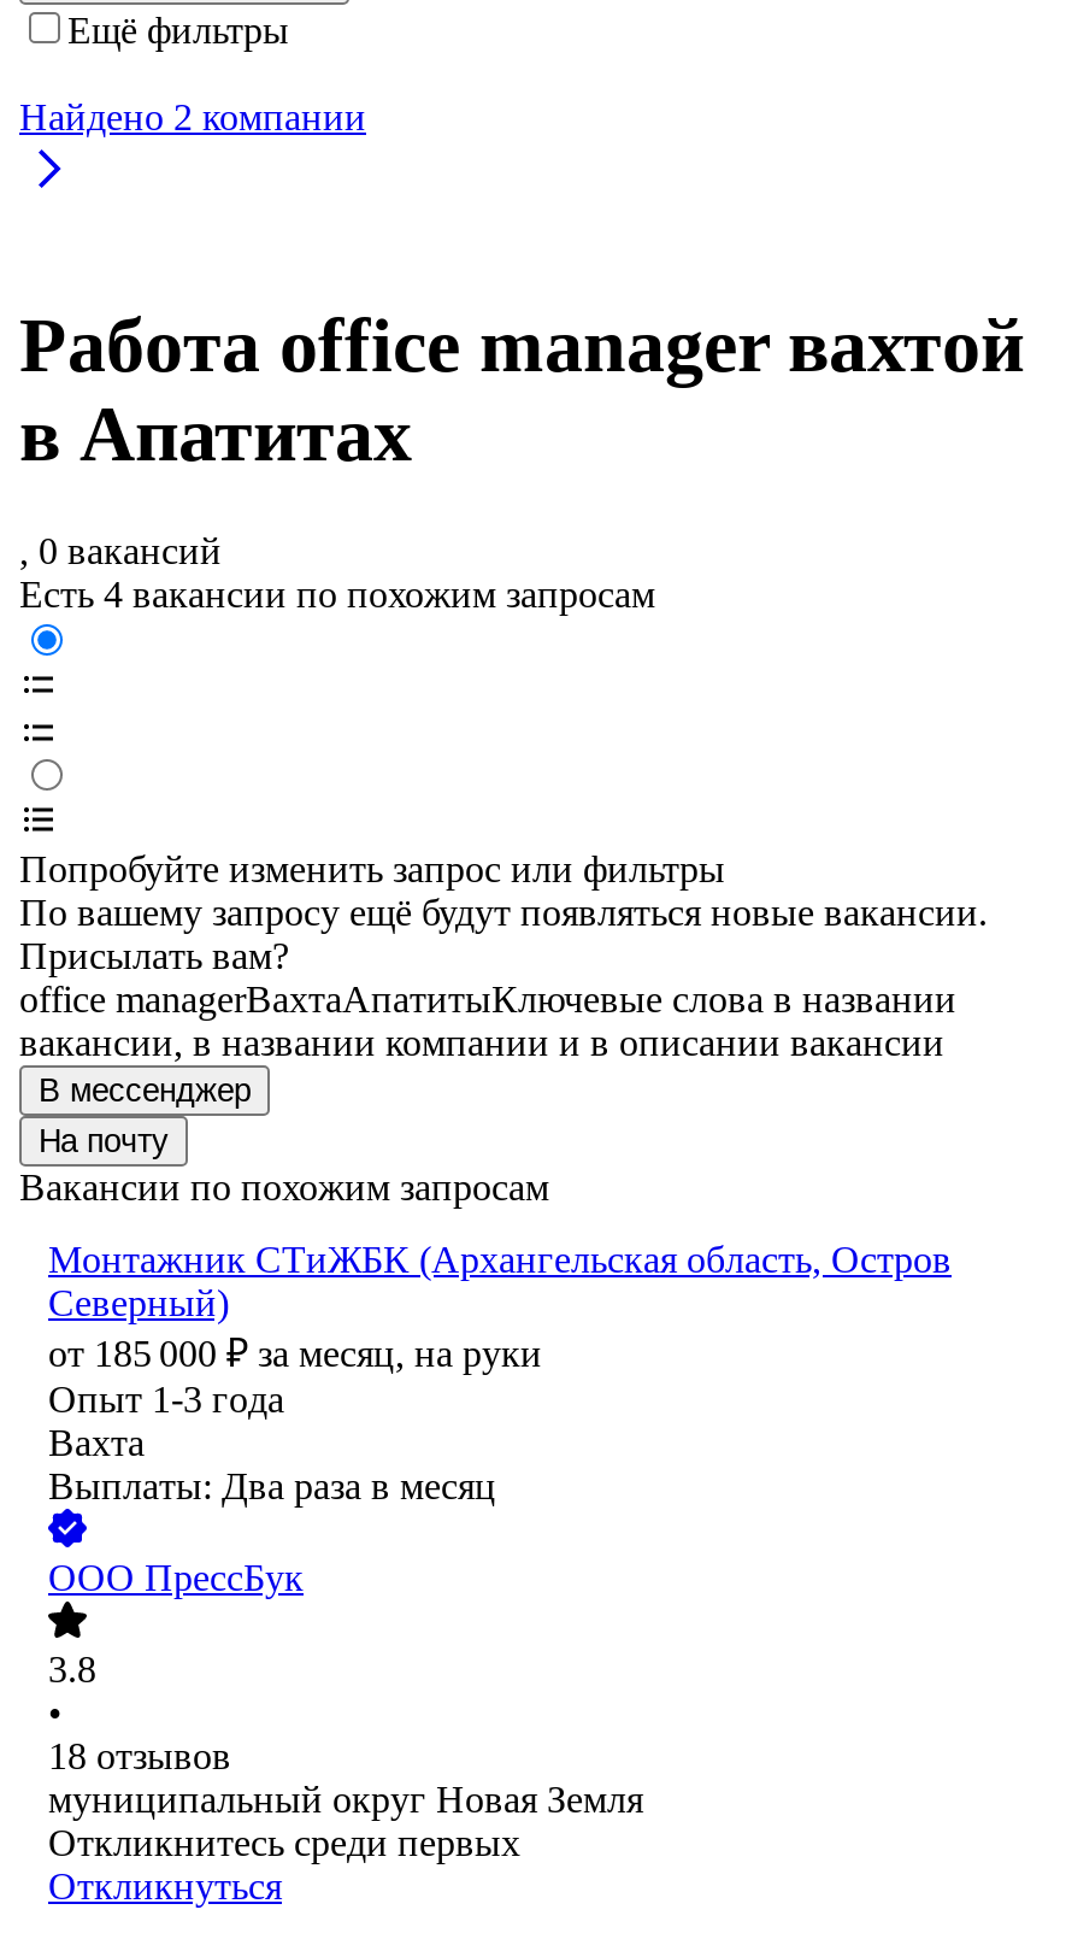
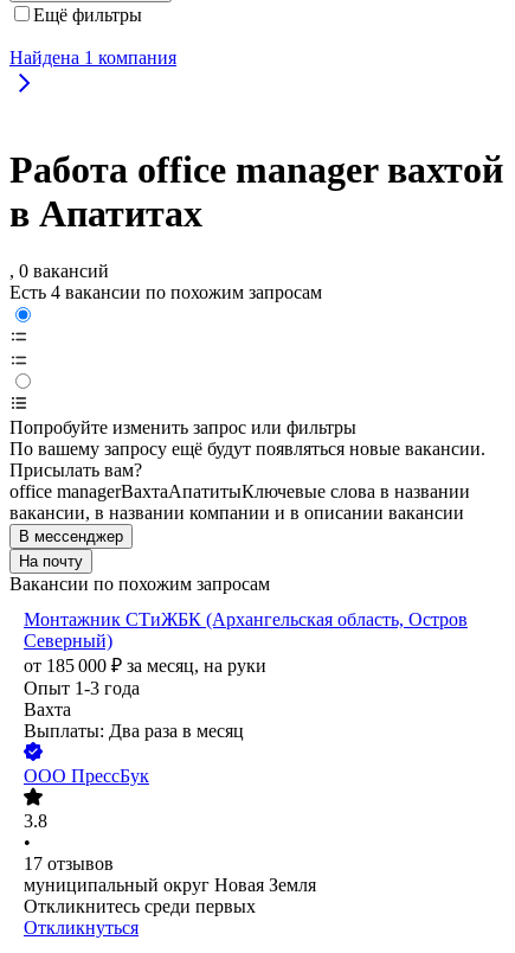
- Найдено 2 компании
+ Найдена 1 компания

- 18 отзывов
+ 17 отзывов
